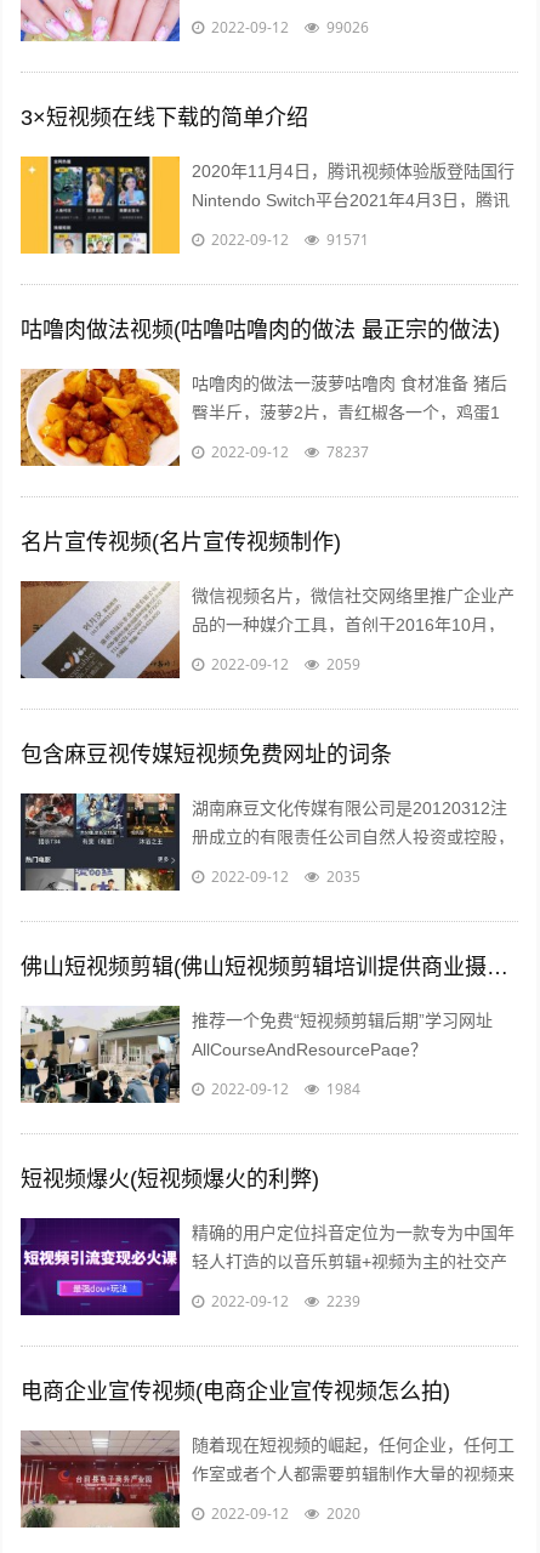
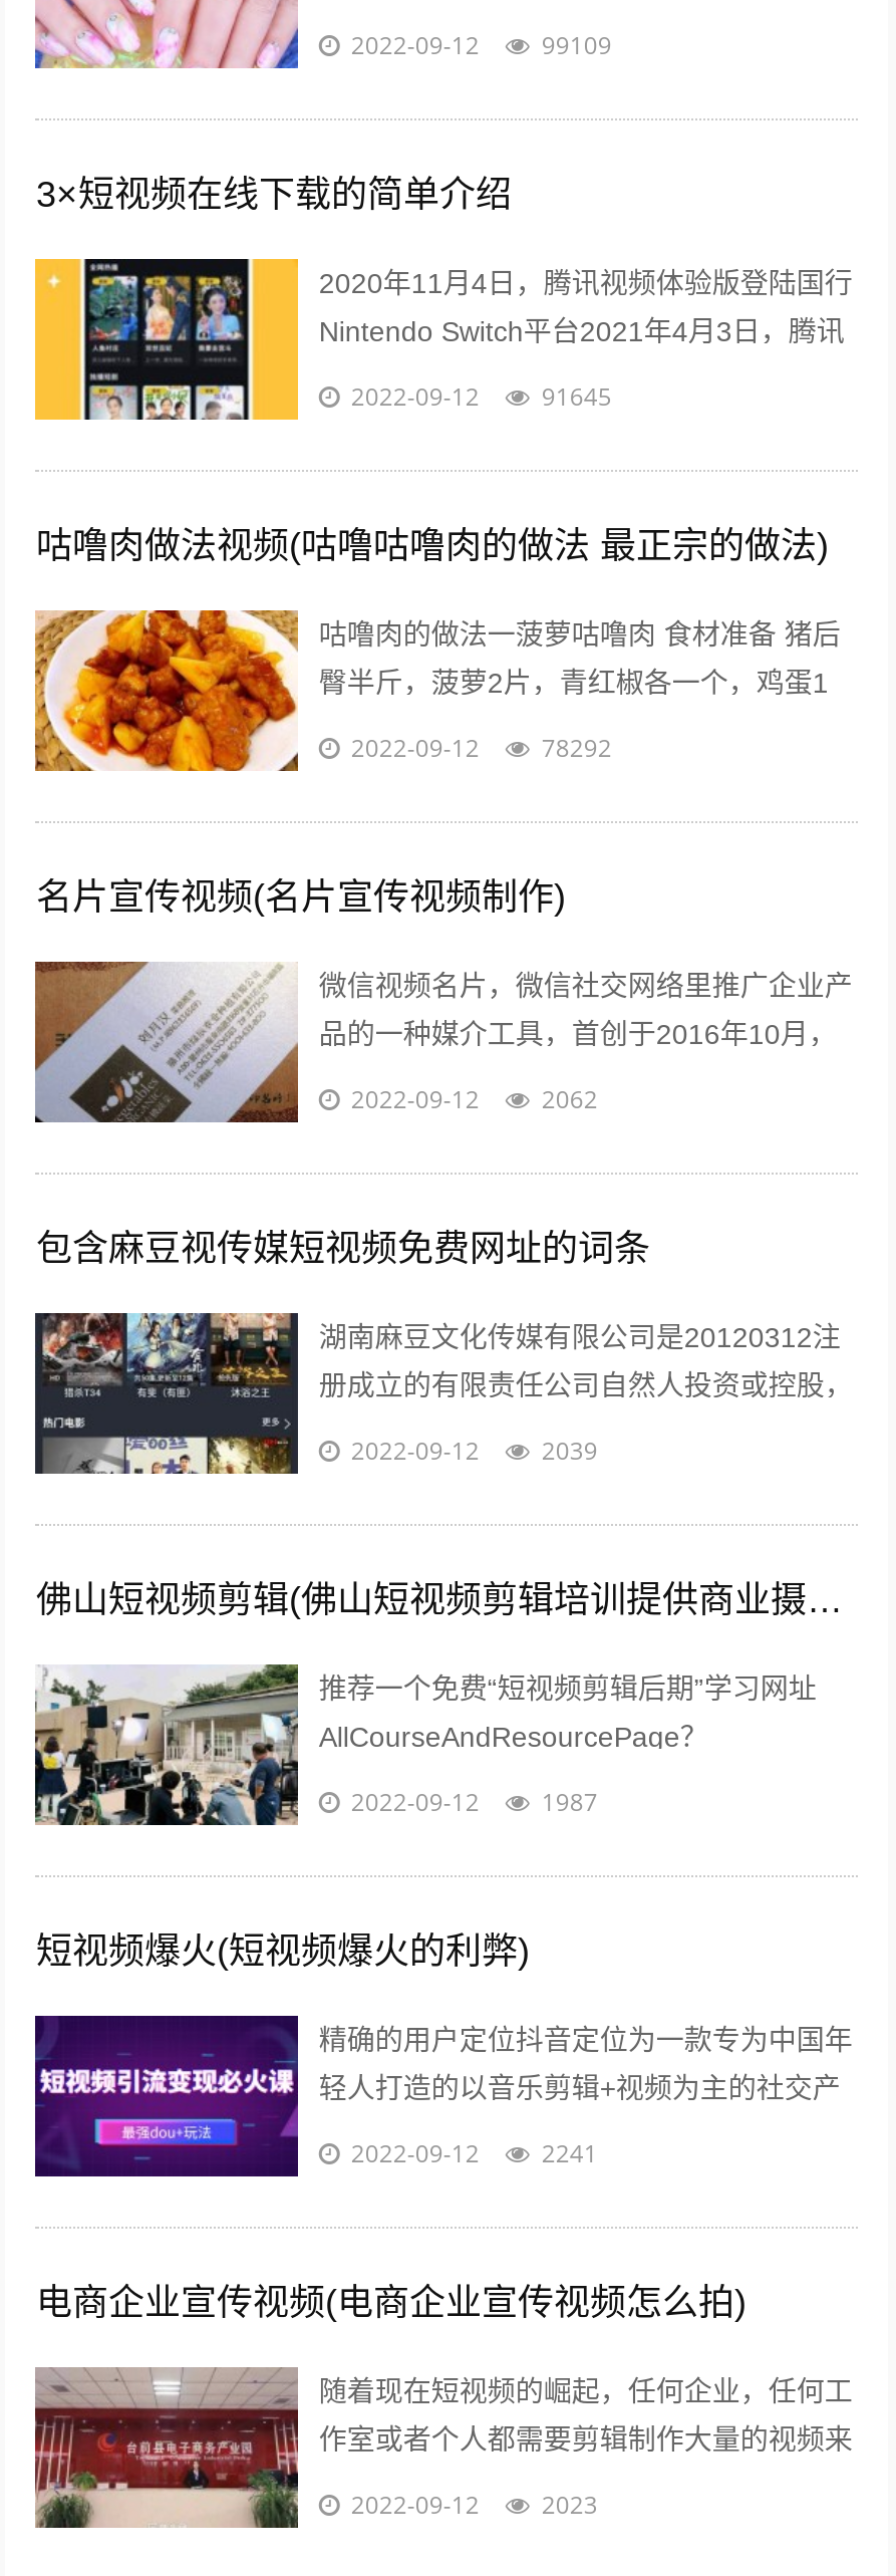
- 99026
+ 99109

- 91571
+ 91645

- 78237
+ 78292

- 2059
+ 2062

- 2035
+ 2039

- 1984
+ 1987

- 2239
+ 2241

- 2020
+ 2023
